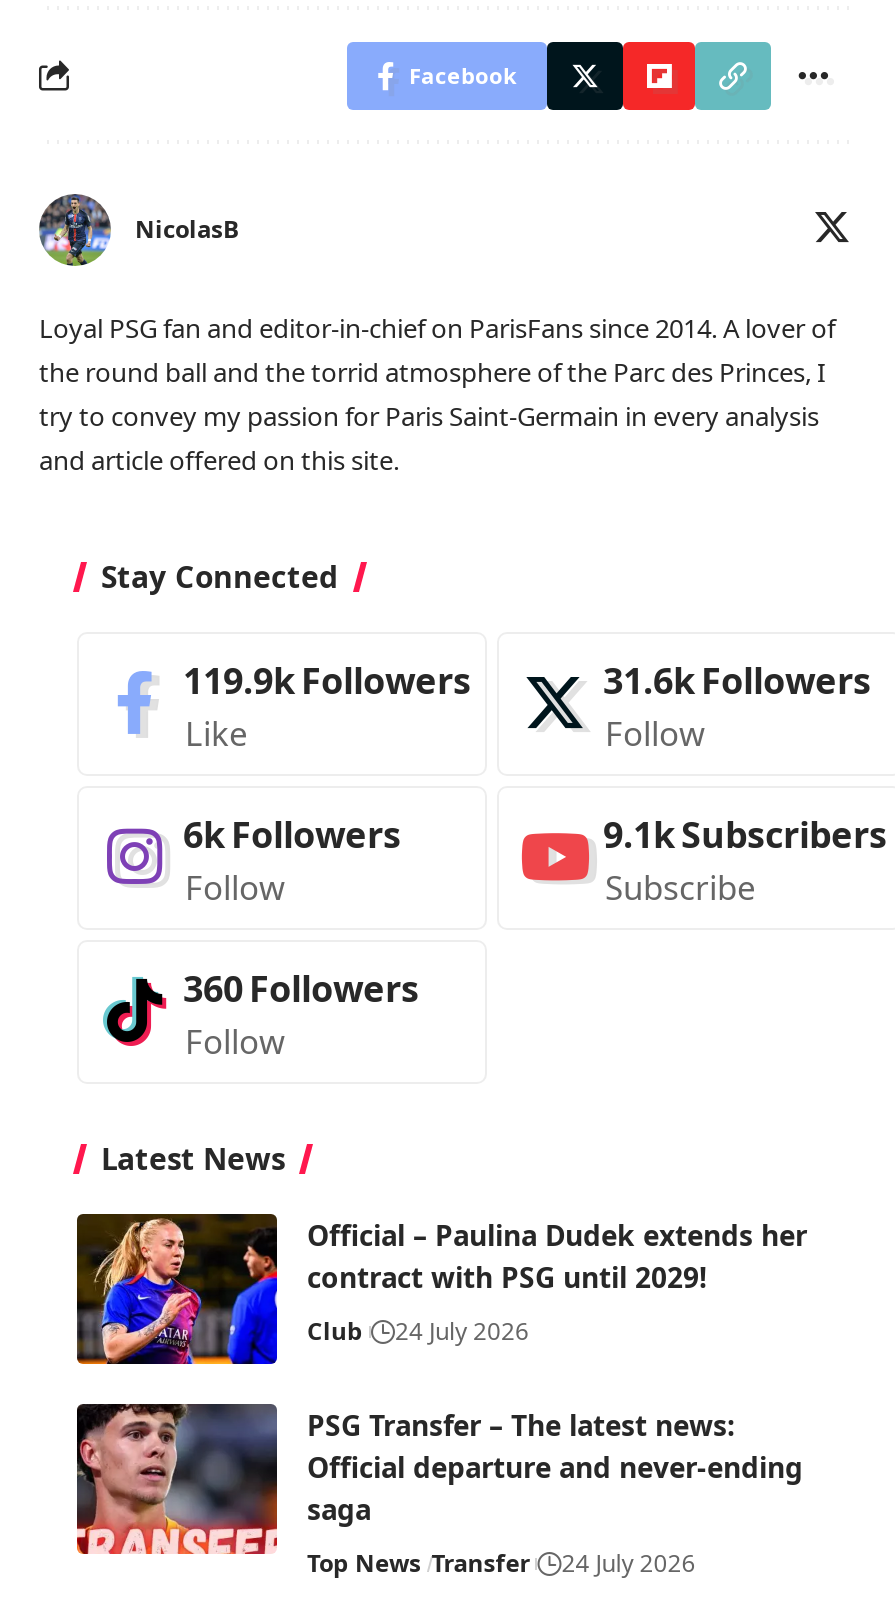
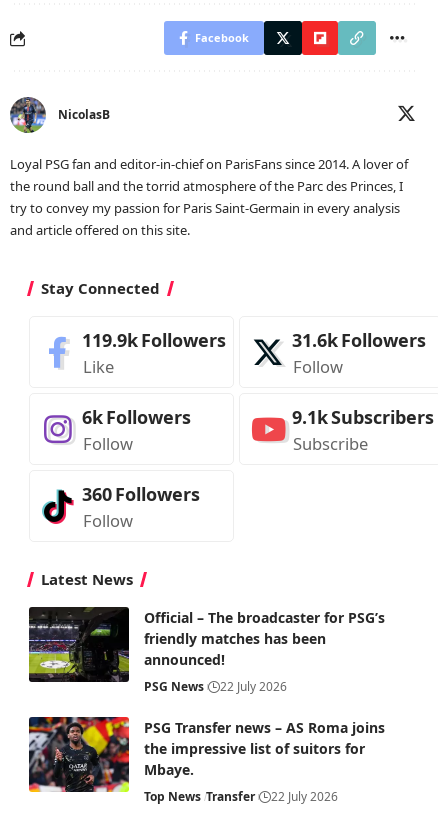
- [image]
- Official – Paulina Dudek extends her
- contract with PSG until 2029!
+ [image]
+ Official – The broadcaster for PSG’s
+ friendly matches has been
+ announced!

- Club
- 24 July 2026
+ PSG News
+ 22 July 2026

- [image]
- PSG Transfer – The latest news:
- Official departure and never-ending
- saga
+ [image]
+ PSG Transfer news – AS Roma joins
+ the impressive list of suitors for
+ Mbaye.

- Top News Transfer 24 July 2026
+ Top News Transfer 22 July 2026
